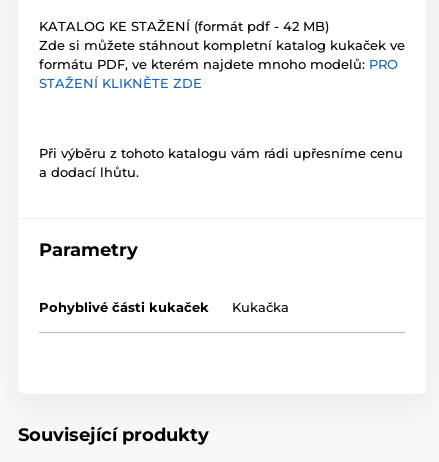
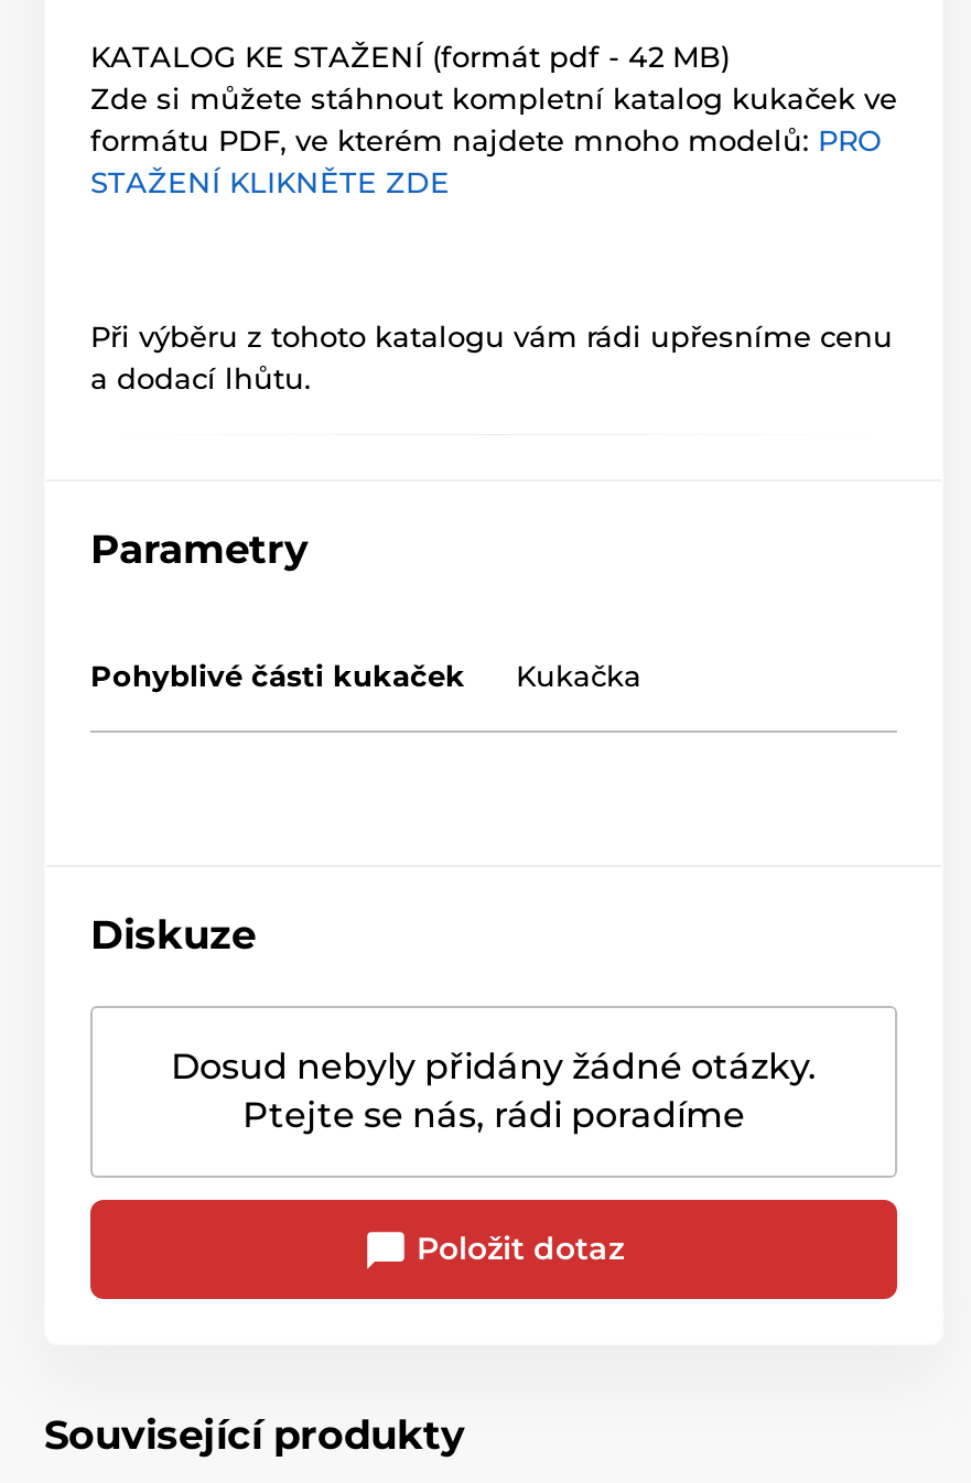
+ Diskuze
+ Dosud nebyly přidány žádné otázky.
+ Ptejte se nás, rádi poradíme
+ Položit dotaz
